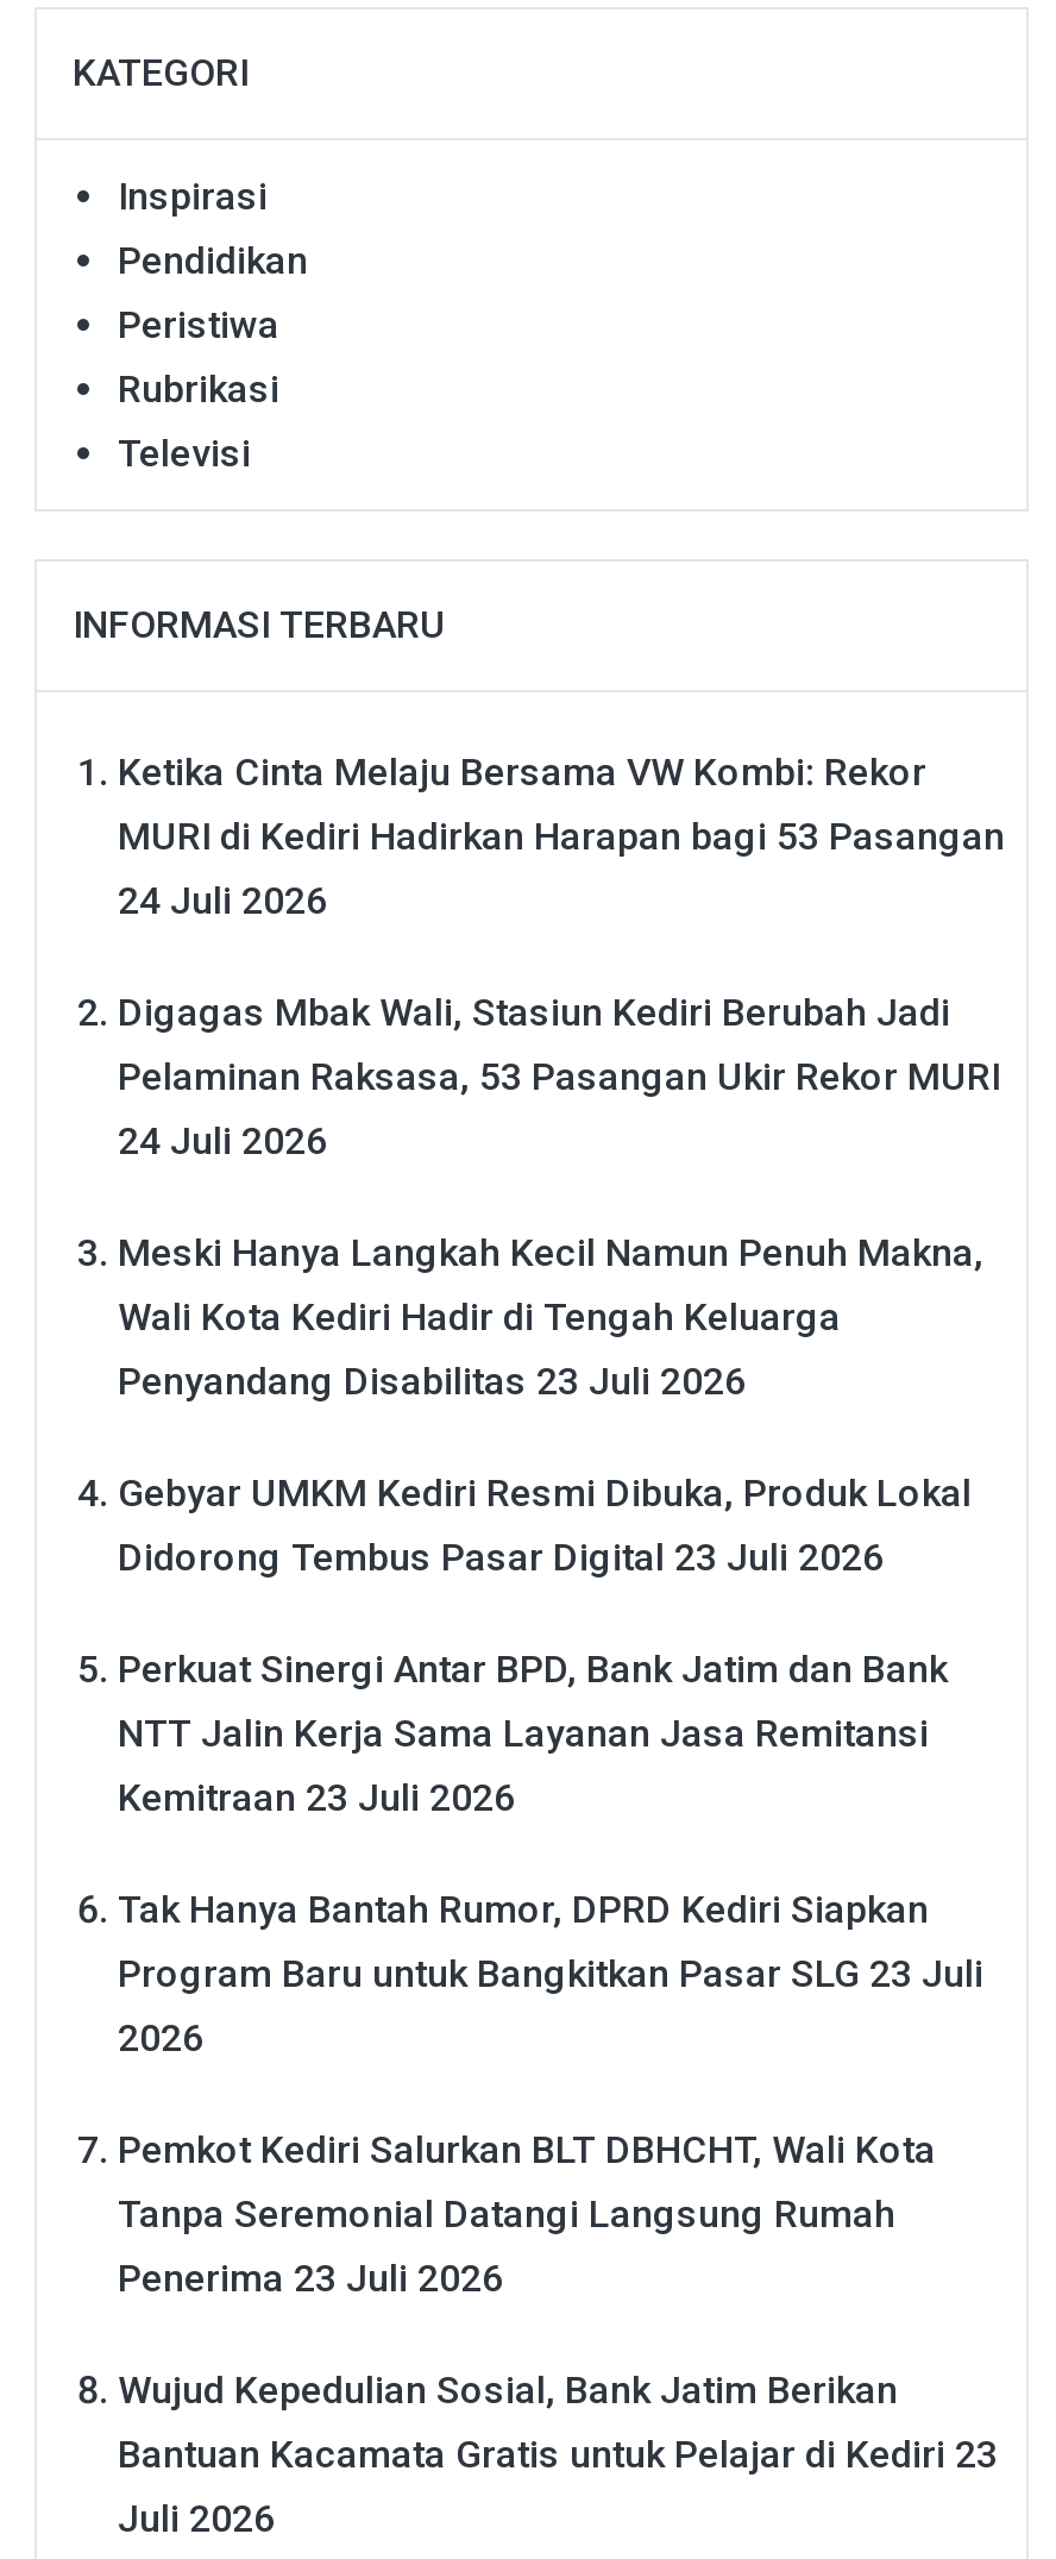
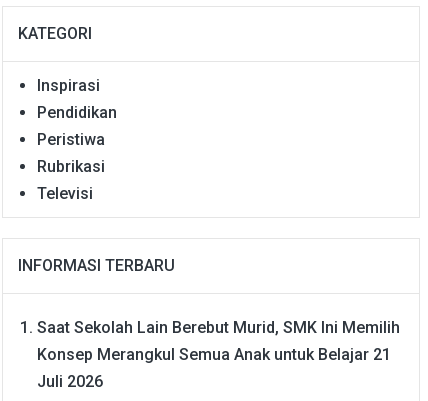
- Ketika Cinta Melaju Bersama VW Kombi: Rekor
- MURI di Kediri Hadirkan Harapan bagi 53 Pasangan
- 24 Juli 2026
- Digagas Mbak Wali, Stasiun Kediri Berubah Jadi
- Pelaminan Raksasa, 53 Pasangan Ukir Rekor MURI
- 24 Juli 2026
- Meski Hanya Langkah Kecil Namun Penuh Makna,
- Wali Kota Kediri Hadir di Tengah Keluarga
- Penyandang Disabilitas 23 Juli 2026
- Gebyar UMKM Kediri Resmi Dibuka, Produk Lokal
- Didorong Tembus Pasar Digital 23 Juli 2026
- Perkuat Sinergi Antar BPD, Bank Jatim dan Bank
- NTT Jalin Kerja Sama Layanan Jasa Remitansi
- Kemitraan 23 Juli 2026
- Tak Hanya Bantah Rumor, DPRD Kediri Siapkan
- Program Baru untuk Bangkitkan Pasar SLG 23 Juli
- 2026
- Pemkot Kediri Salurkan BLT DBHCHT, Wali Kota
- Tanpa Seremonial Datangi Langsung Rumah
- Penerima 23 Juli 2026
- Wujud Kepedulian Sosial, Bank Jatim Berikan
- Bantuan Kacamata Gratis untuk Pelajar di Kediri 23
+ Saat Sekolah Lain Berebut Murid, SMK Ini Memilih
+ Konsep Merangkul Semua Anak untuk Belajar 21
